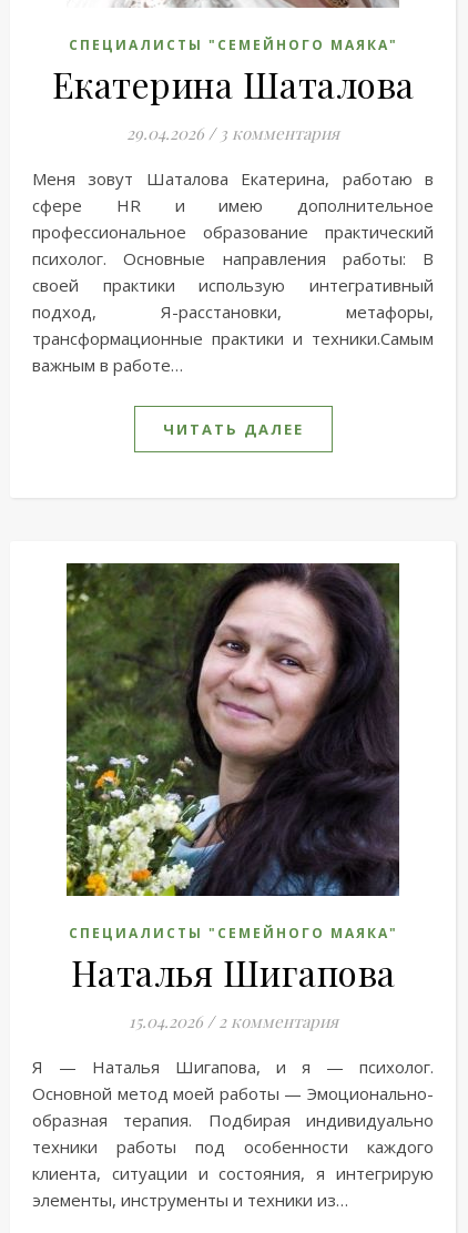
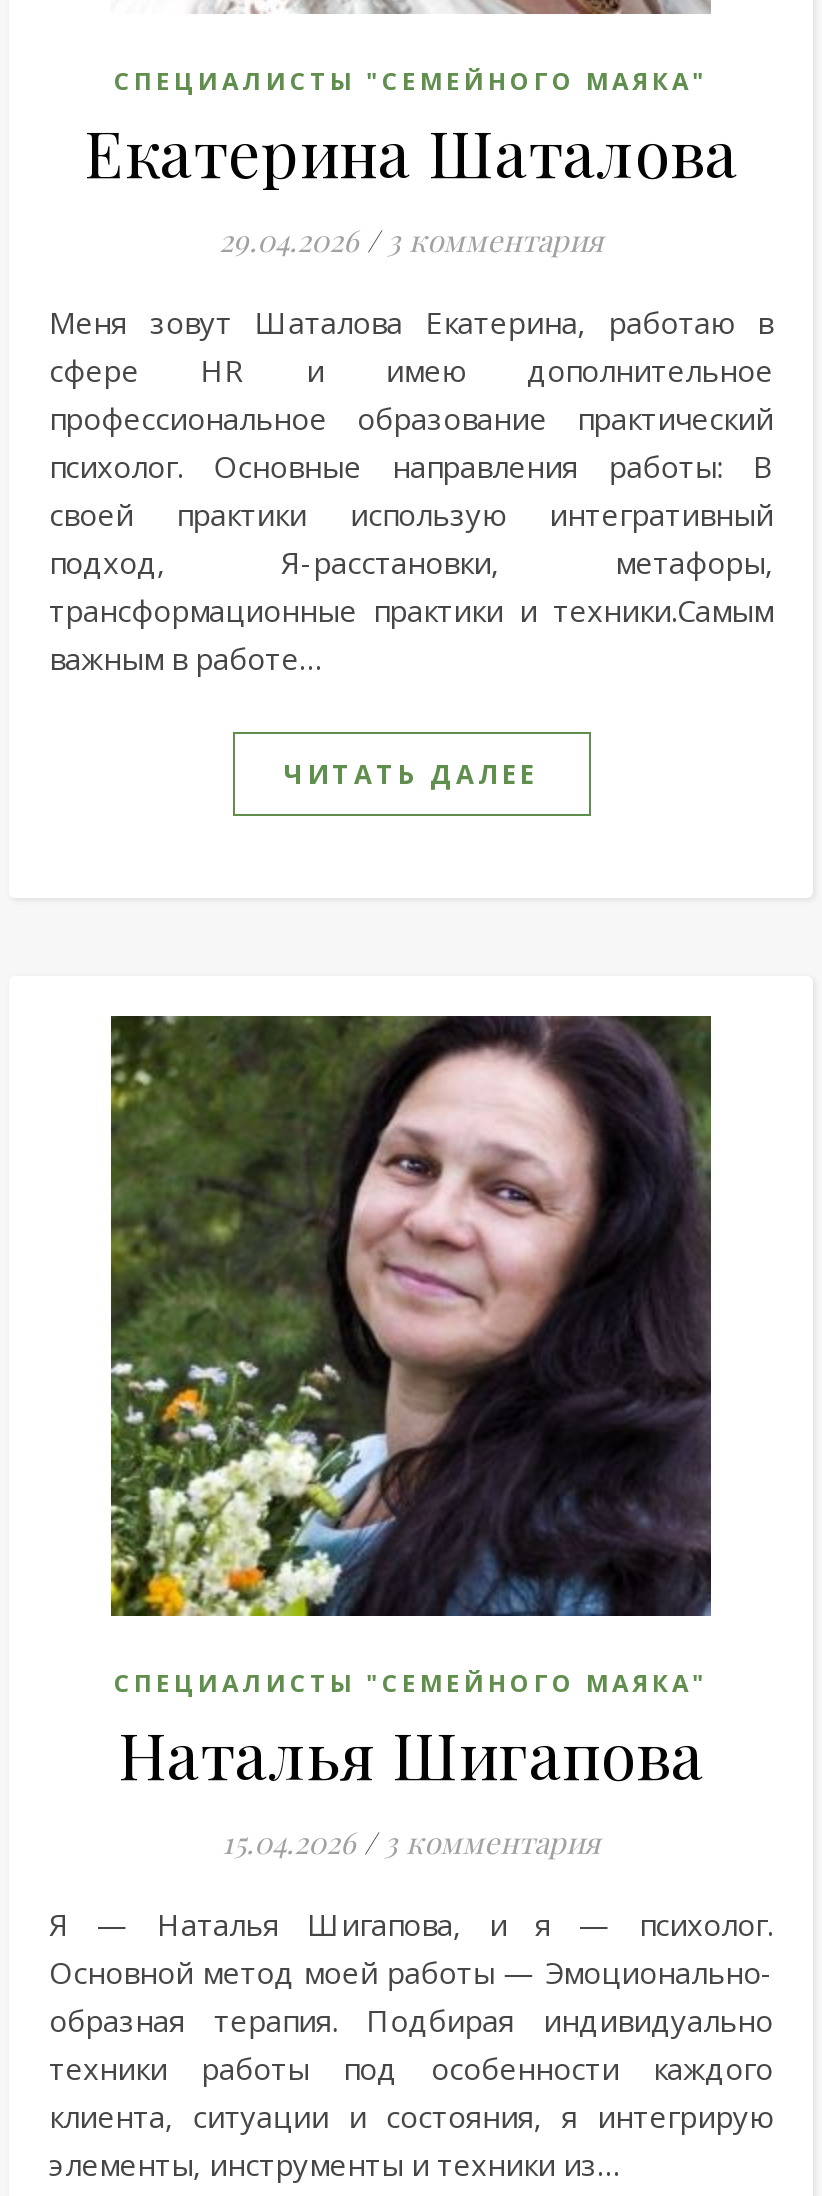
- 15.04.2026 / 2 комментария
+ 15.04.2026 / 3 комментария
